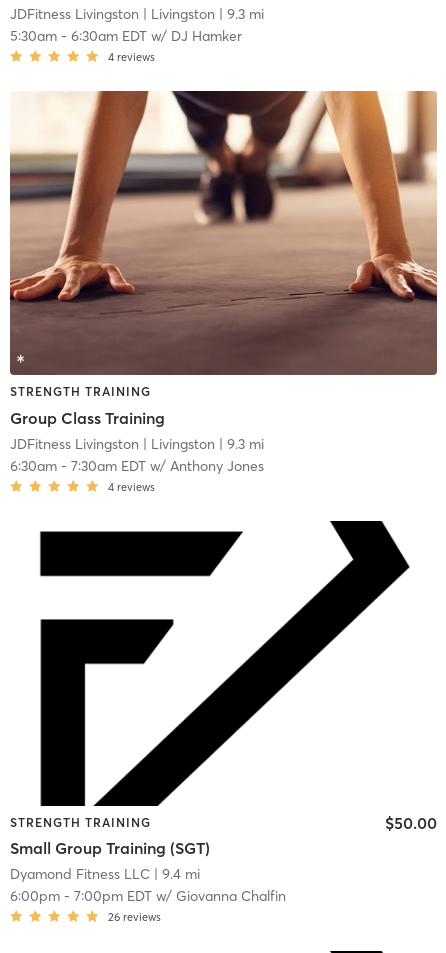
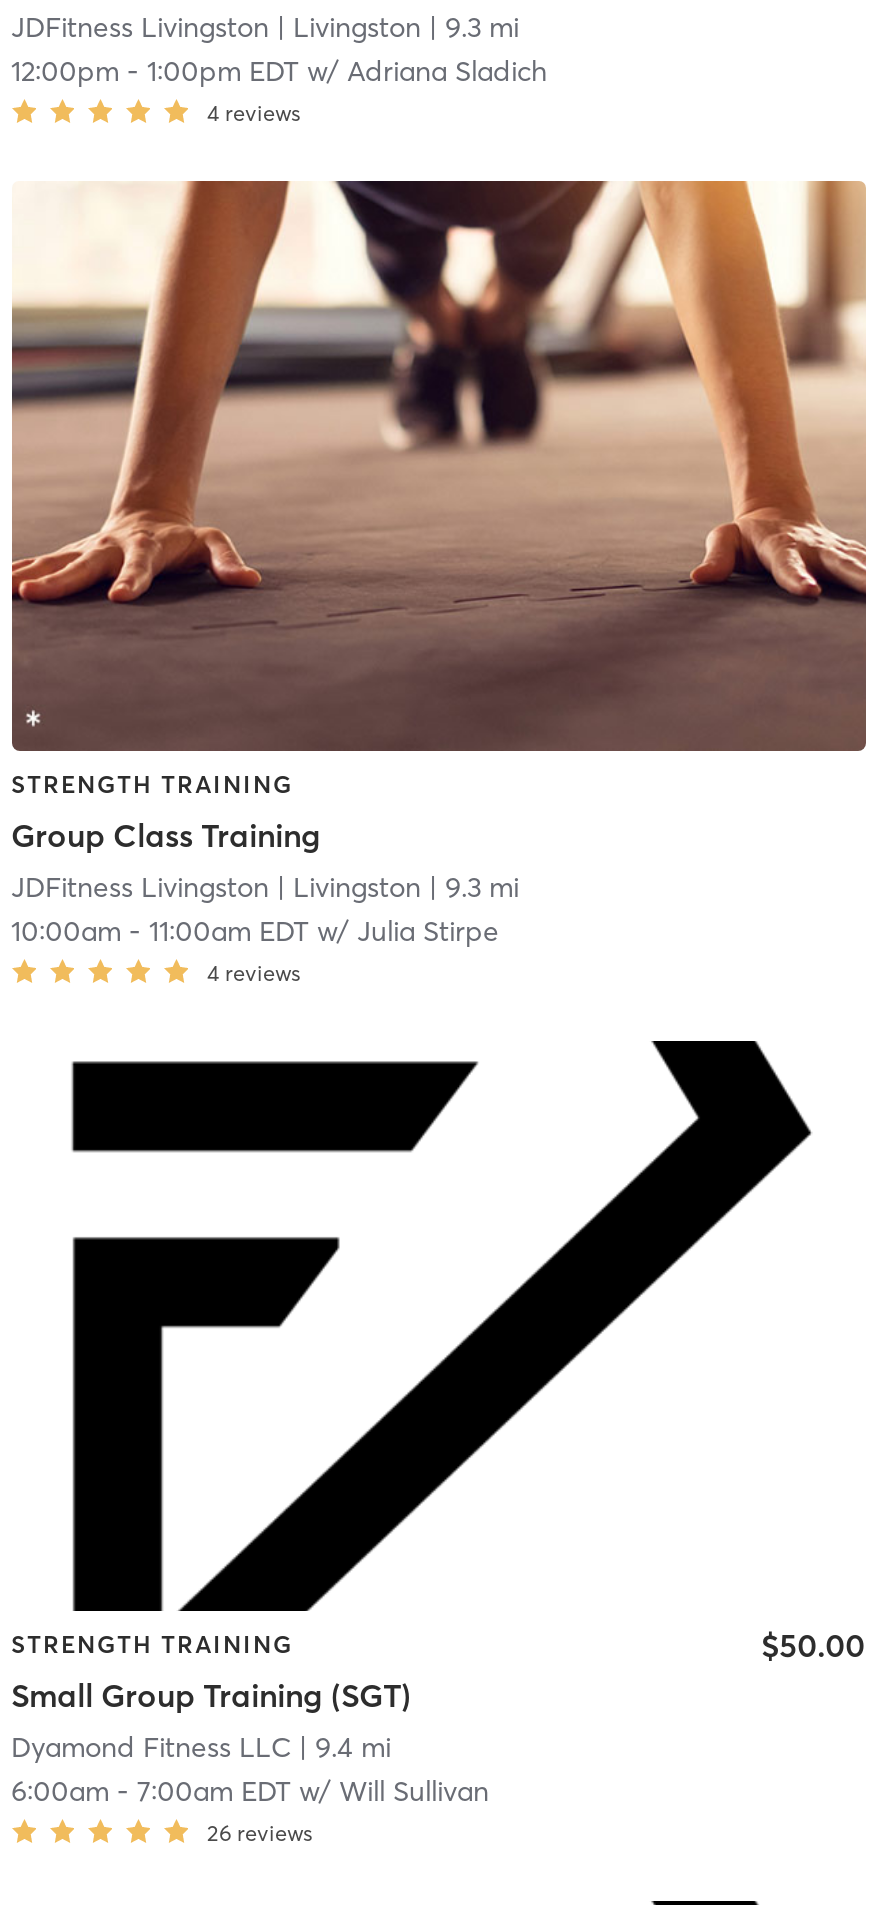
- 5:30am - 6:30am EDT w/ DJ Hamker
+ 12:00pm - 1:00pm EDT w/ Adriana Sladich

- 6:30am - 7:30am EDT w/ Anthony Jones
+ 10:00am - 11:00am EDT w/ Julia Stirpe

- 6:00pm - 7:00pm EDT w/ Giovanna Chalfin
+ 6:00am - 7:00am EDT w/ Will Sullivan
